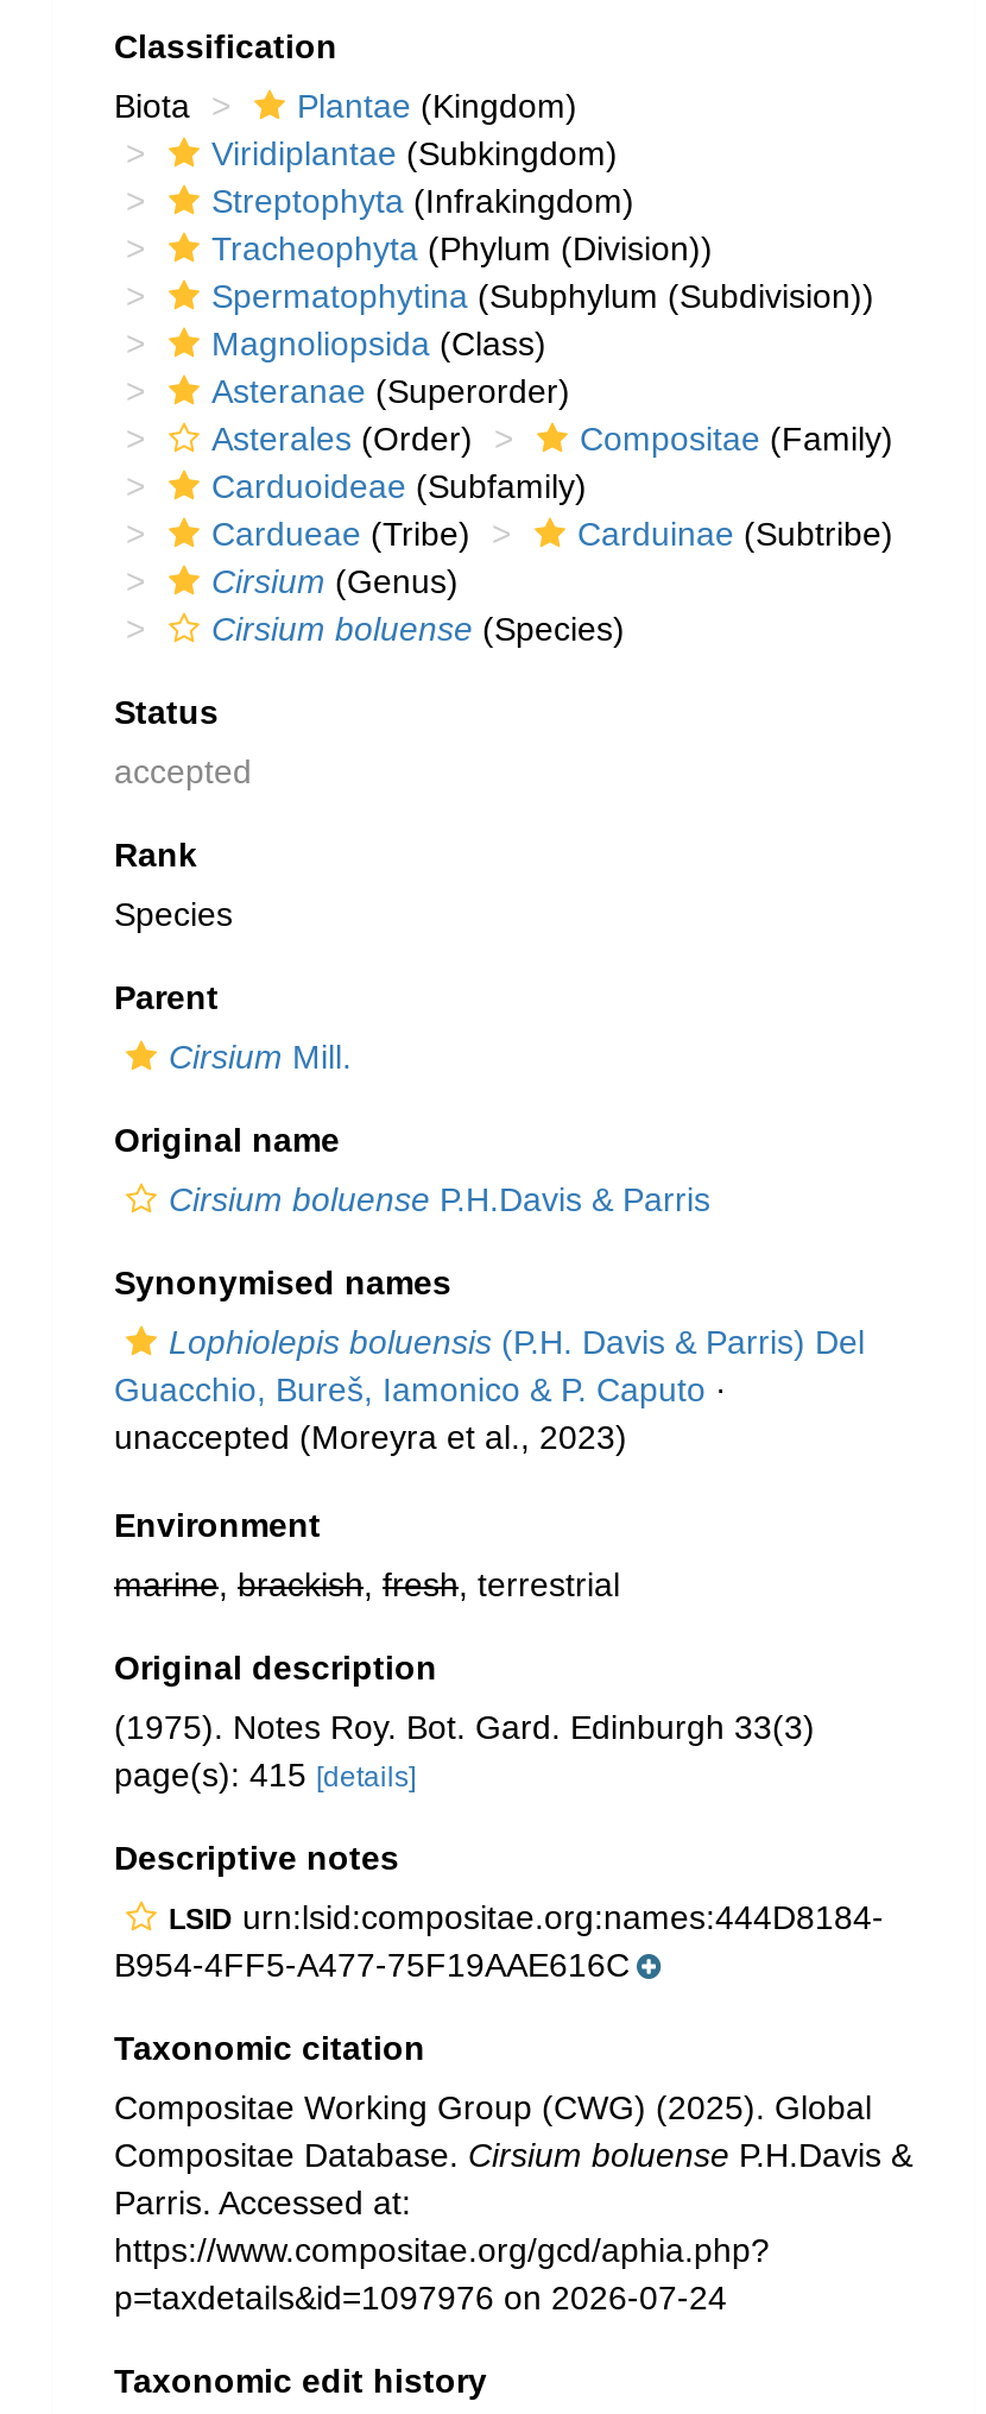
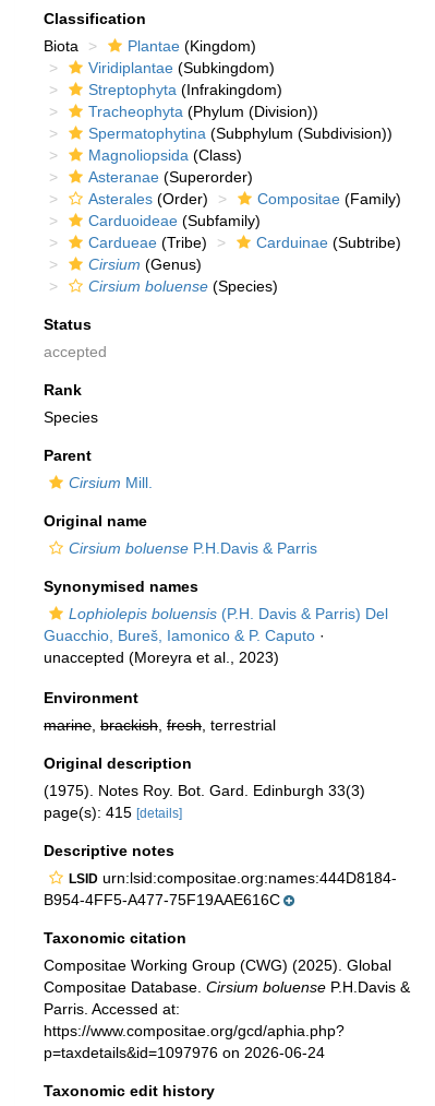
- p=taxdetails&id=1097976 on 2026-07-24
+ p=taxdetails&id=1097976 on 2026-06-24
